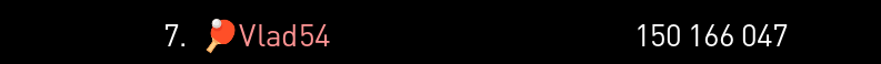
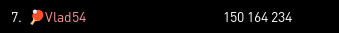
- 150 166 047
+ 150 164 234
